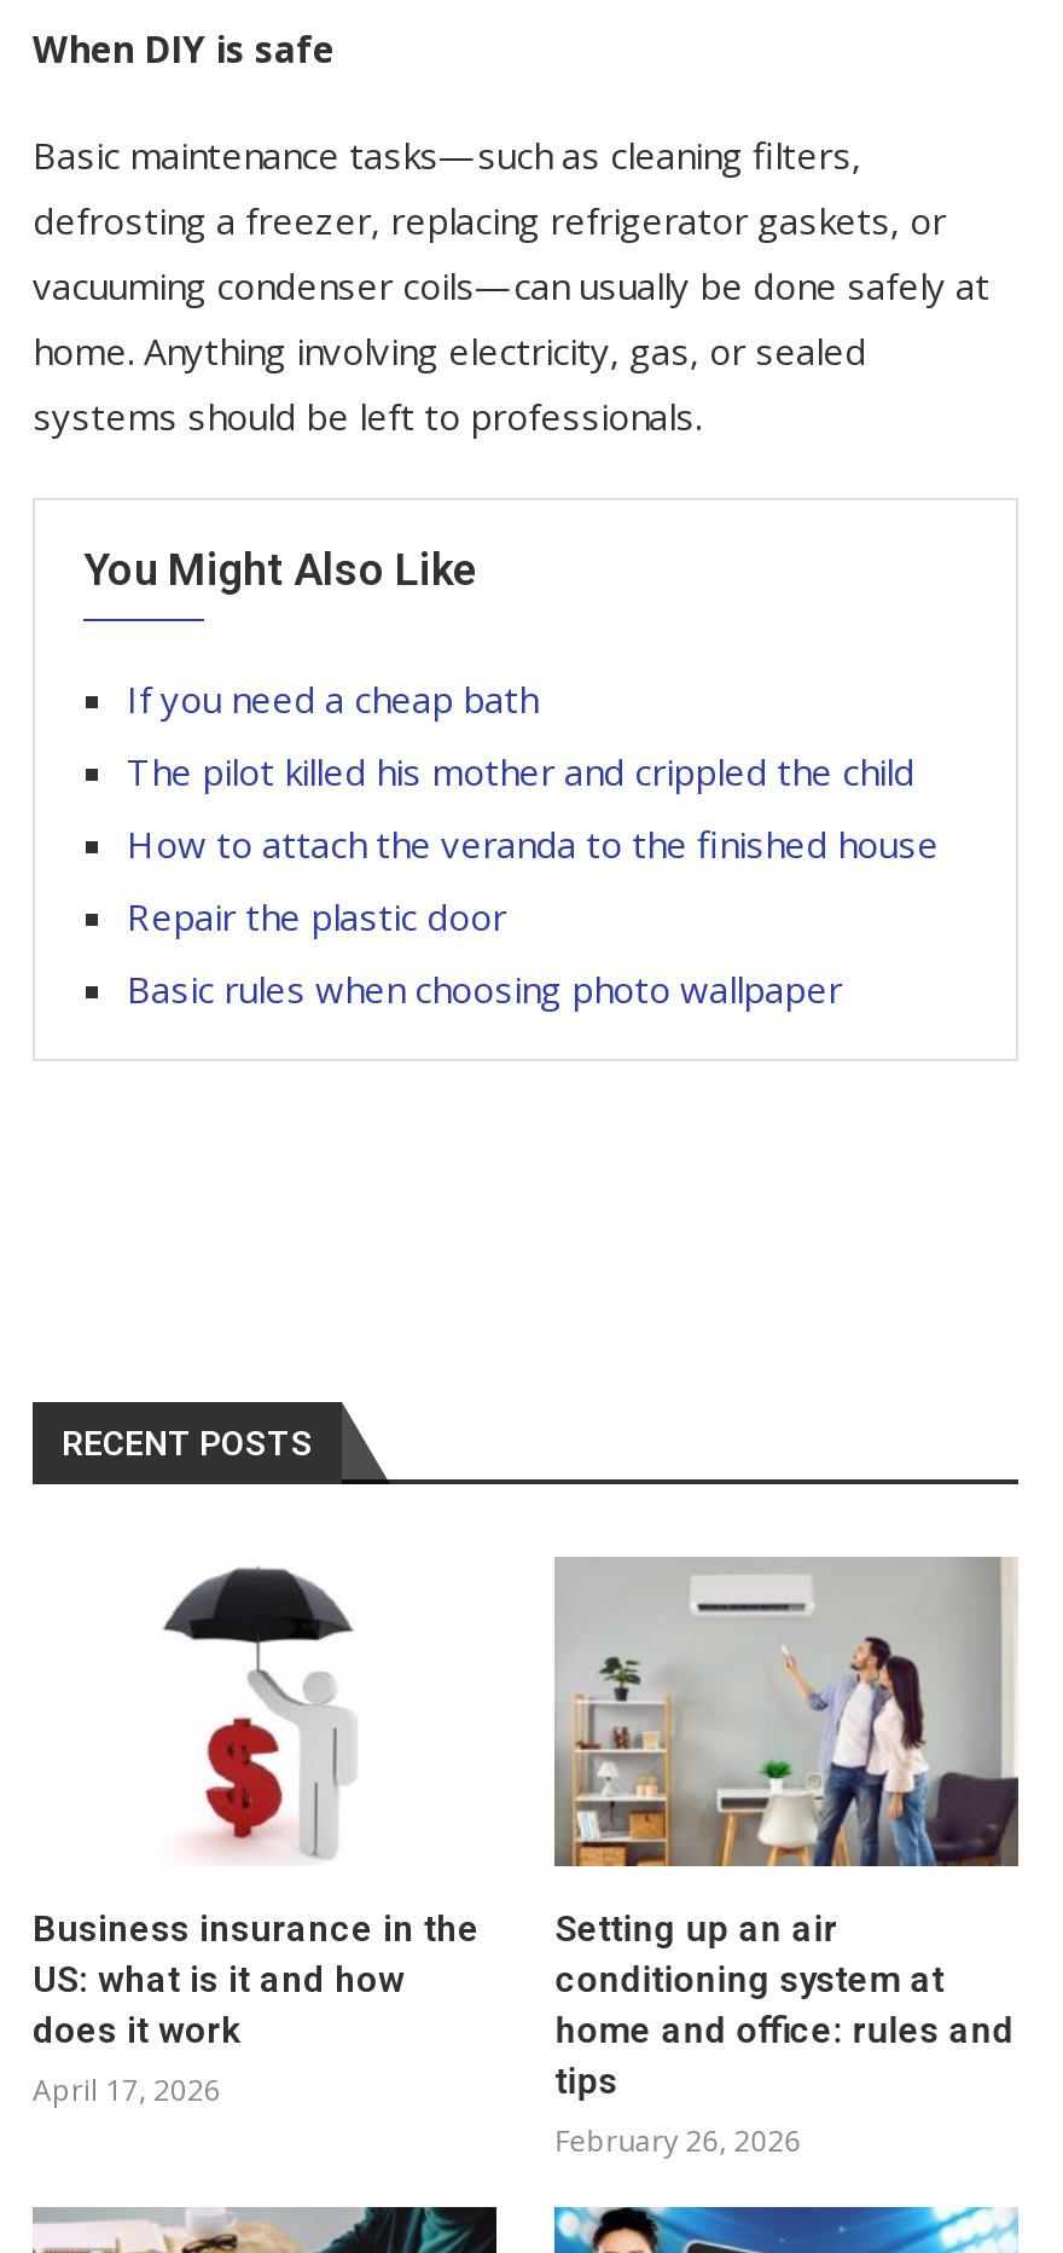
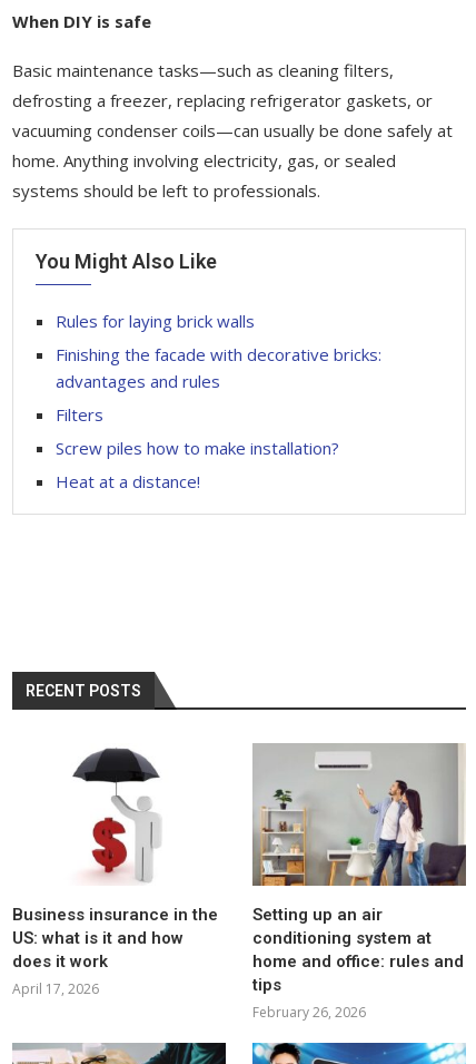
- If you need a cheap bath
+ Rules for laying brick walls

- The pilot killed his mother and crippled the child
+ Finishing the facade with decorative bricks:
+ advantages and rules

- How to attach the veranda to the finished house
+ Filters

- Repair the plastic door
+ Screw piles how to make installation?

- Basic rules when choosing photo wallpaper
+ Heat at a distance!
